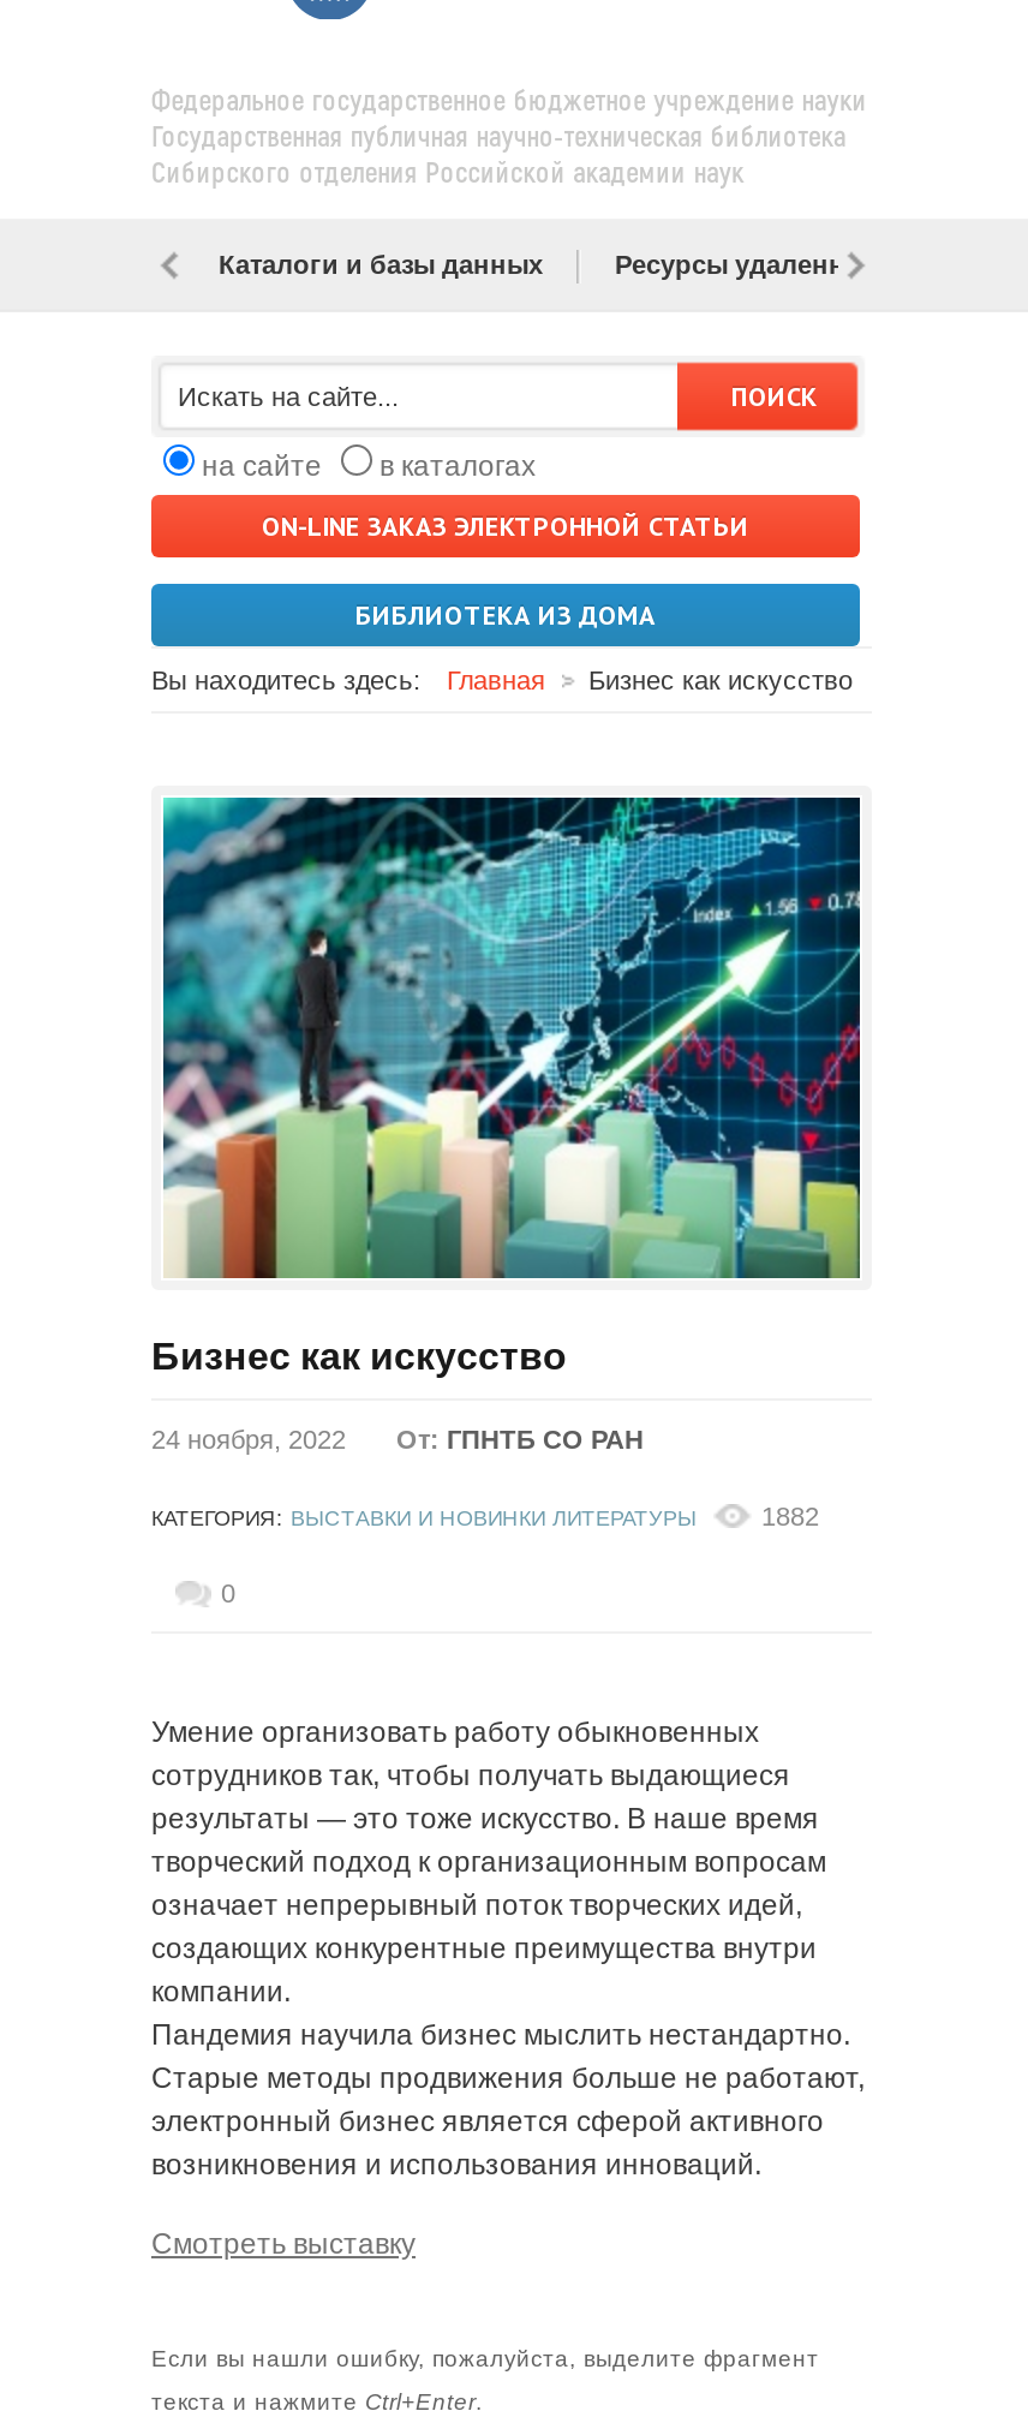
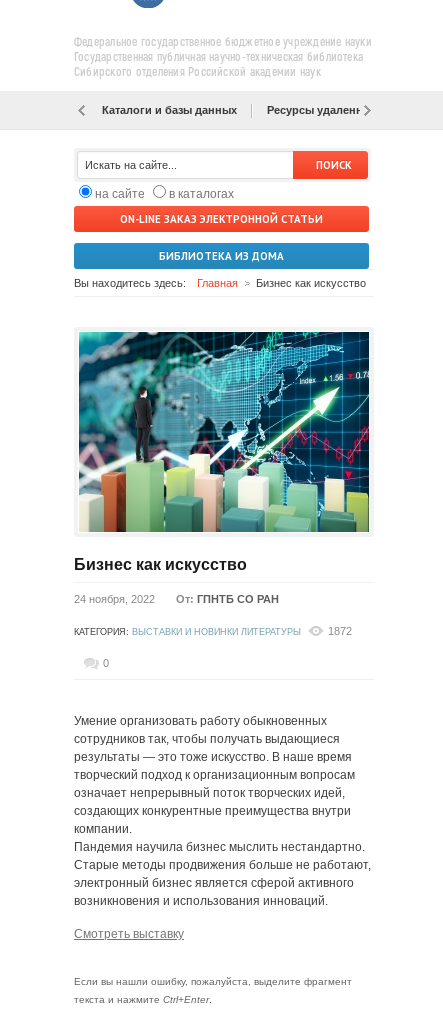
- 1882
+ 1872
